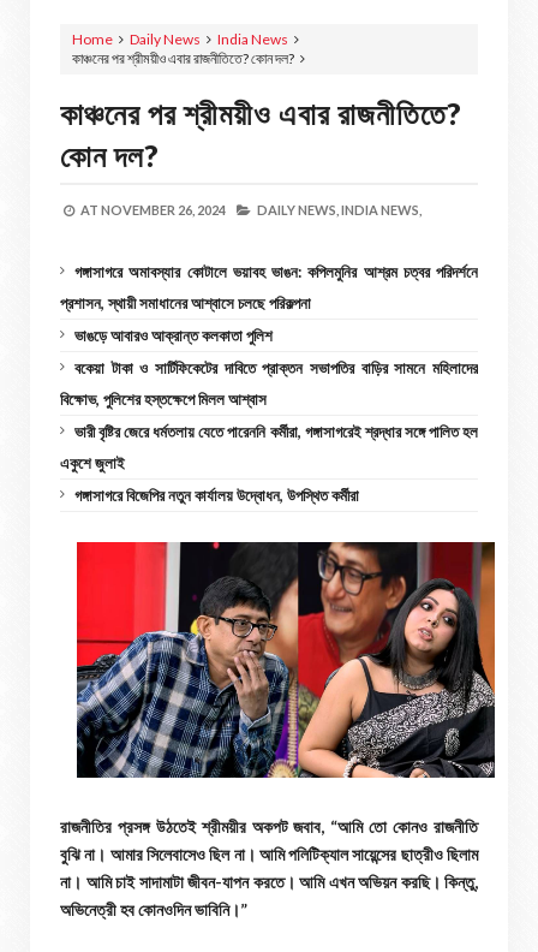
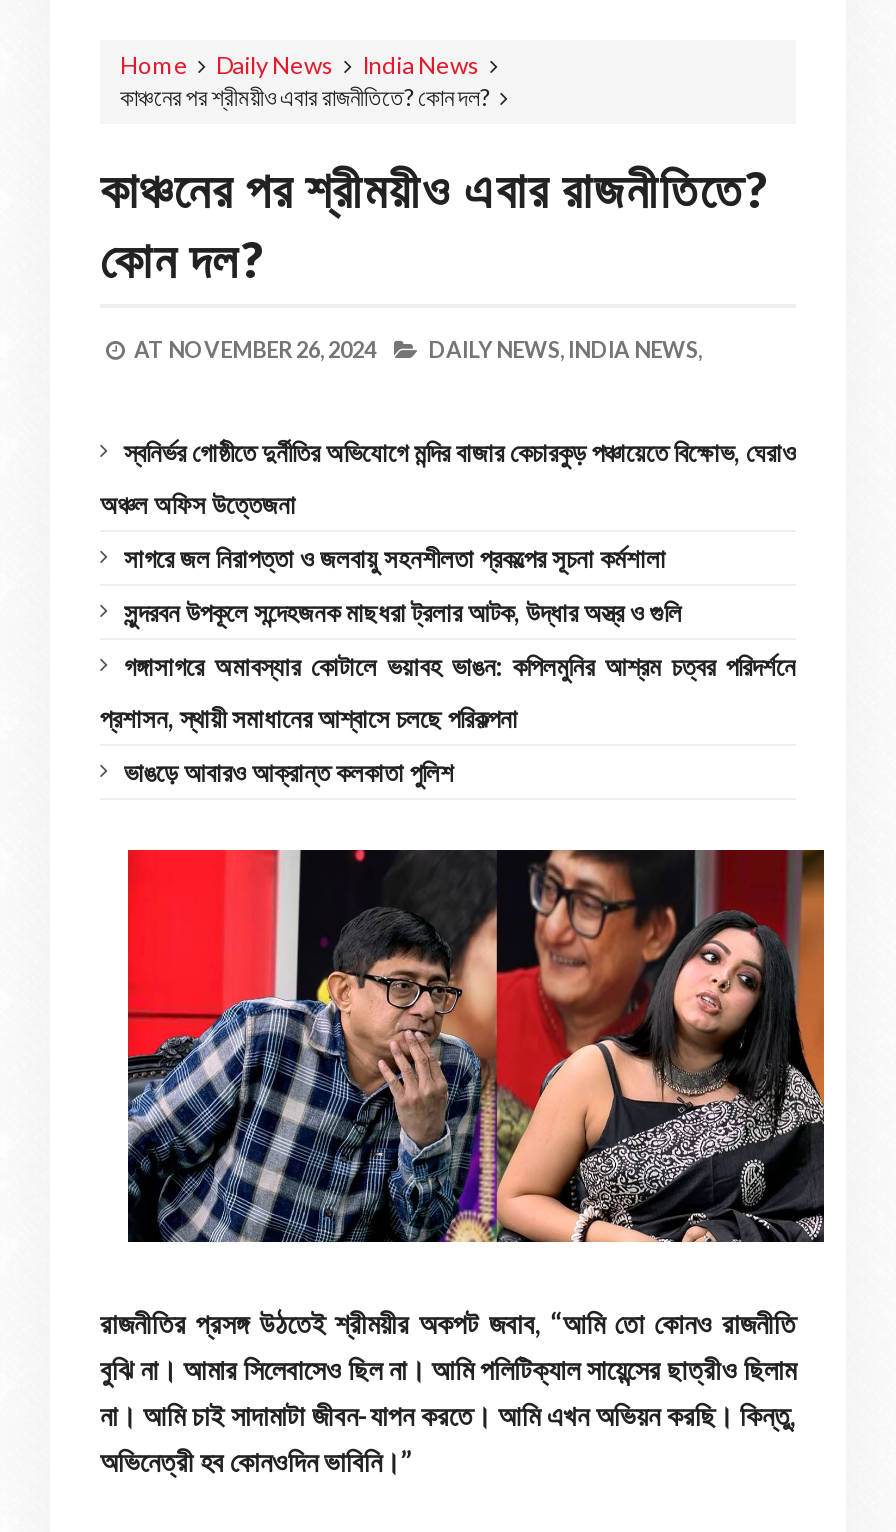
+ স্বনির্ভর গোষ্ঠীতে দুর্নীতির অভিযোগে মন্দির বাজার কেচারকুড় পঞ্চায়েতে বিক্ষোভ, ঘেরাও
+ অঞ্চল অফিস উত্তেজনা
+ সাগরে জল নিরাপত্তা ও জলবায়ু সহনশীলতা প্রকল্পের সূচনা কর্মশালা
+ সুন্দরবন উপকূলে সন্দেহজনক মাছধরা ট্রলার আটক, উদ্ধার অস্ত্র ও গুলি

moved down: গঙ্গাসাগরে অমাবস্যার কোটালে ভয়াবহ ভাঙন: কপিলমুনির আশ্রম চত্বর পরিদর্শনে | প্রশাসন, স্থায়ী সমাধানের আশ্বাসে চলছে পরিকল্পনা | ভাঙড়ে আবারও আক্রান্ত কলকাতা পুলিশ

- বকেয়া টাকা ও সার্টিফিকেটের দাবিতে প্রাক্তন সভাপতির বাড়ির সামনে মহিলাদের
- বিক্ষোভ, পুলিশের হস্তক্ষেপে মিলল আশ্বাস
- ভারী বৃষ্টির জেরে ধর্মতলায় যেতে পারেননি কর্মীরা, গঙ্গাসাগরেই শ্রদ্ধার সঙ্গে পালিত হল
- একুশে জুলাই
- গঙ্গাসাগরে বিজেপির নতুন কার্যালয় উদ্বোধন, উপস্থিত কর্মীরা
